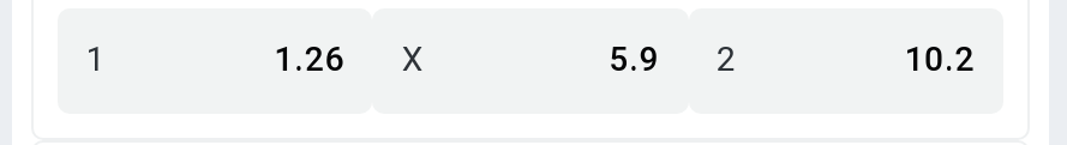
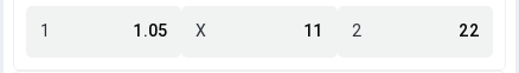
- 1.26 X
+ 1.05 X

- 5.9 2
+ 11 2

- 10.2
+ 22
